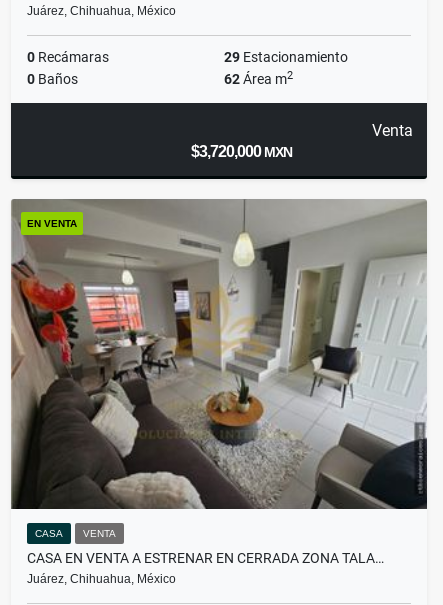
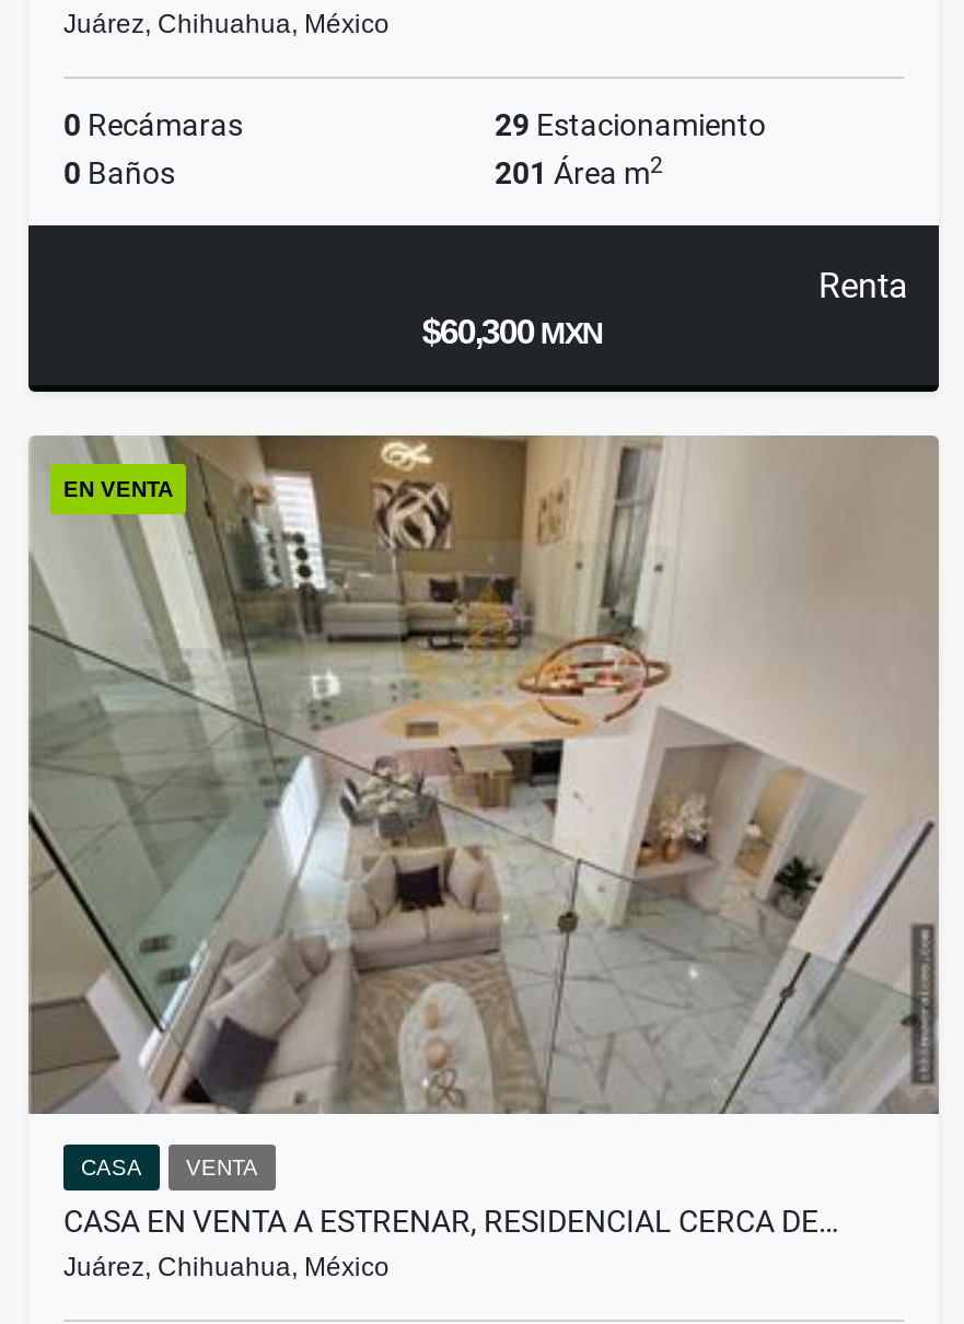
- 62 Área m2
+ 201 Área m2

- Venta
- $3,720,000 MXN
+ Renta
+ $60,300 MXN

- [image]
+ [image]

- CASA EN VENTA A ESTRENAR EN CERRADA ZONA TALA…
+ CASA EN VENTA A ESTRENAR, RESIDENCIAL CERCA DE…
